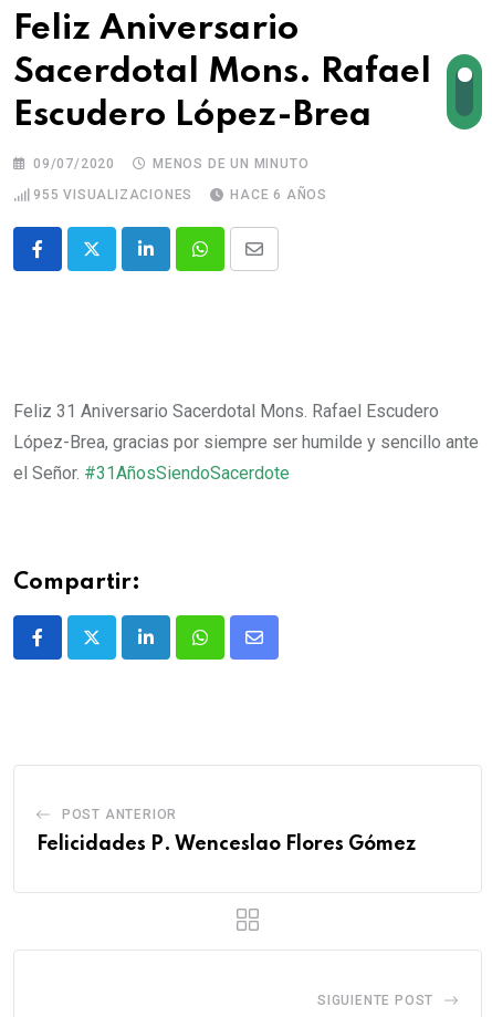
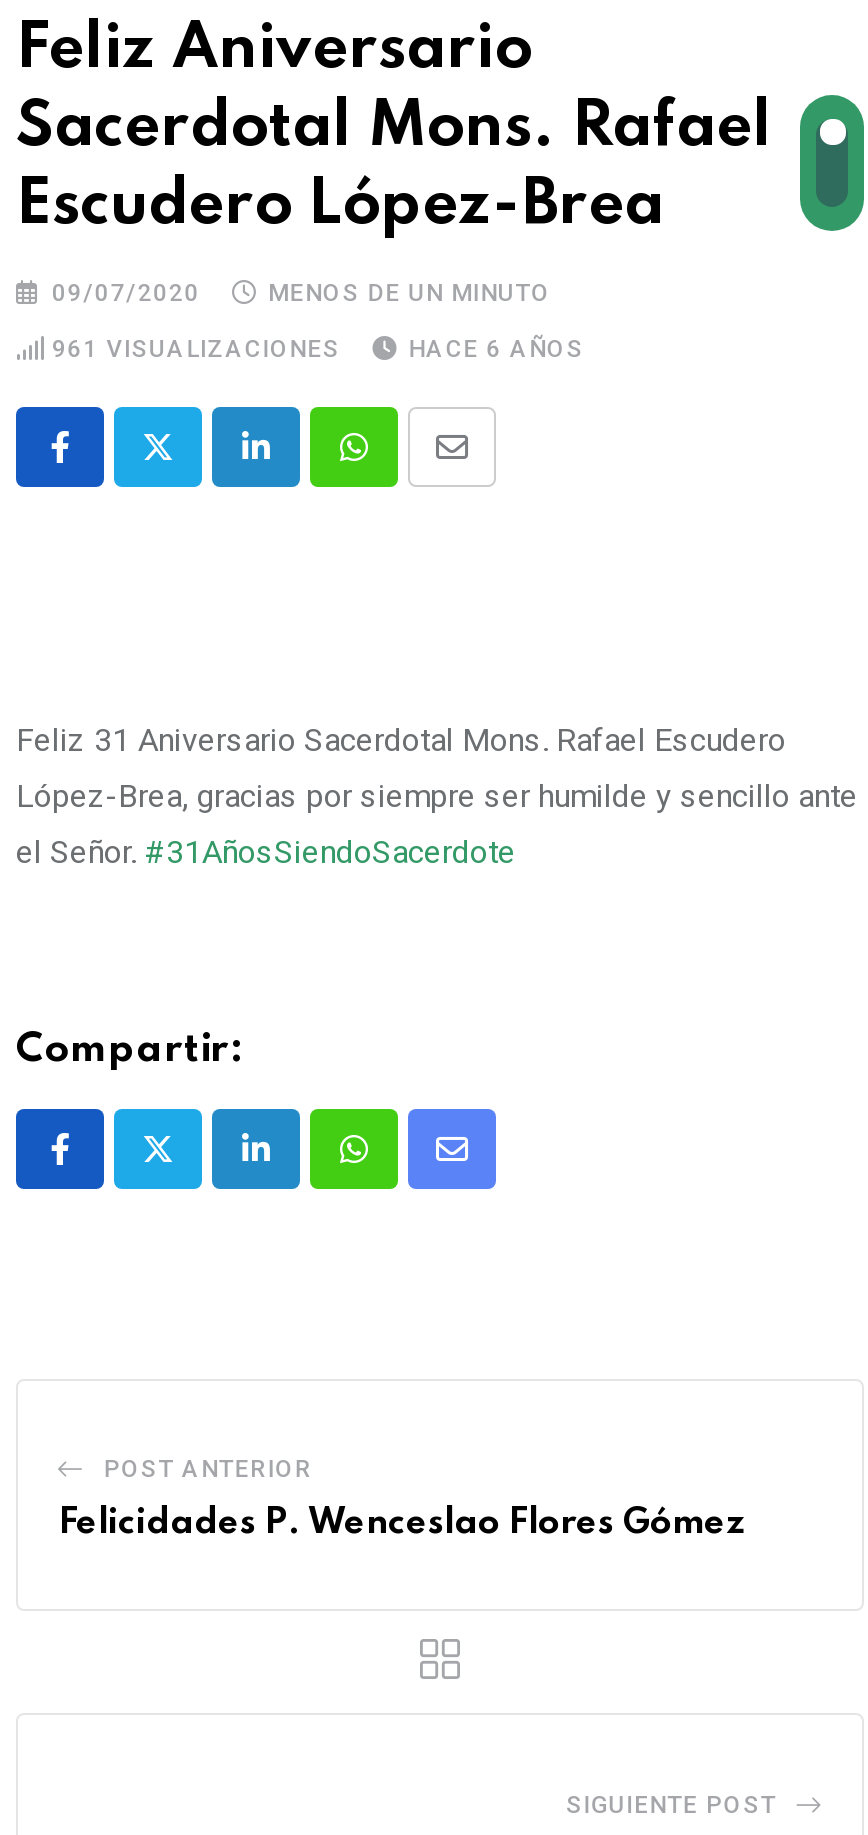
- 955 VISUALIZACIONES
+ 961 VISUALIZACIONES
